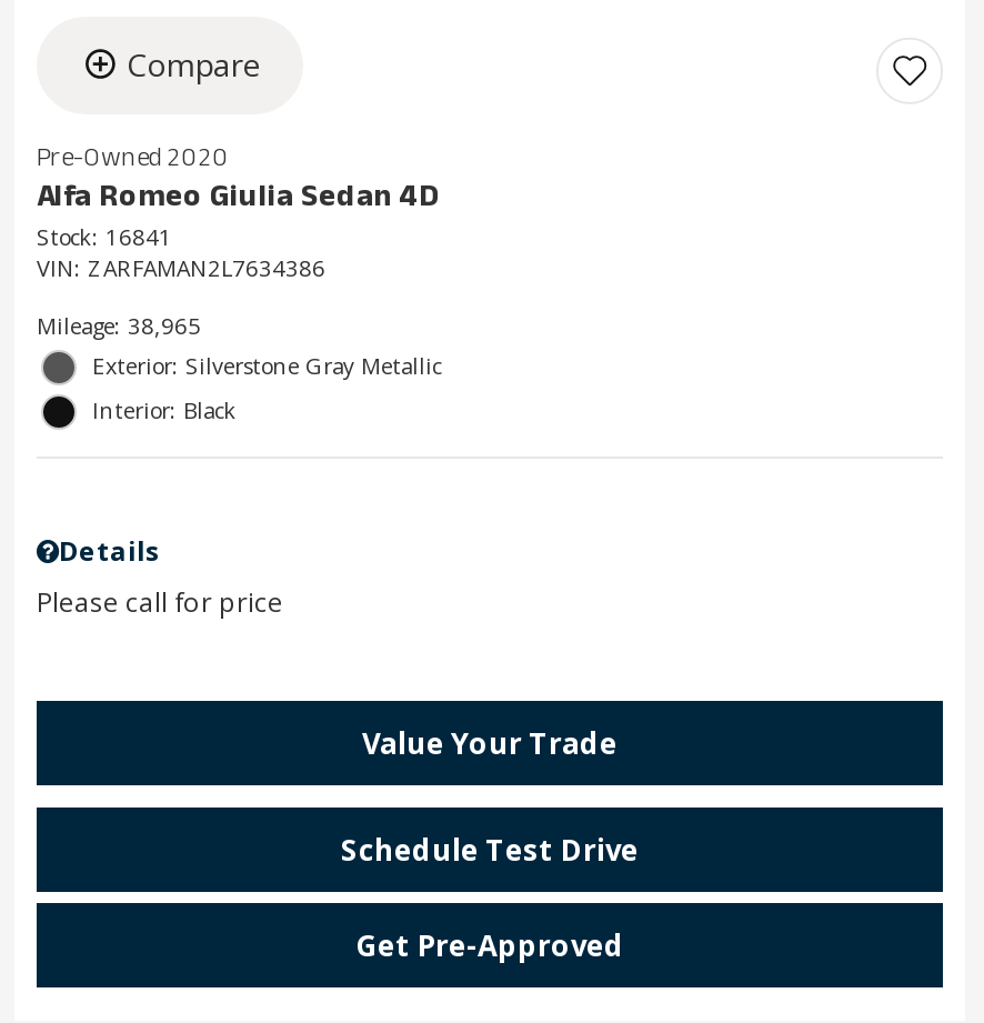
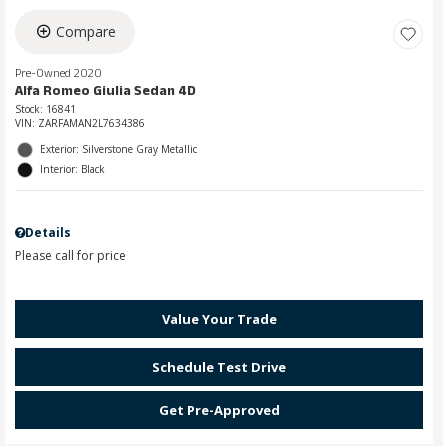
- Mileage: 38,965
